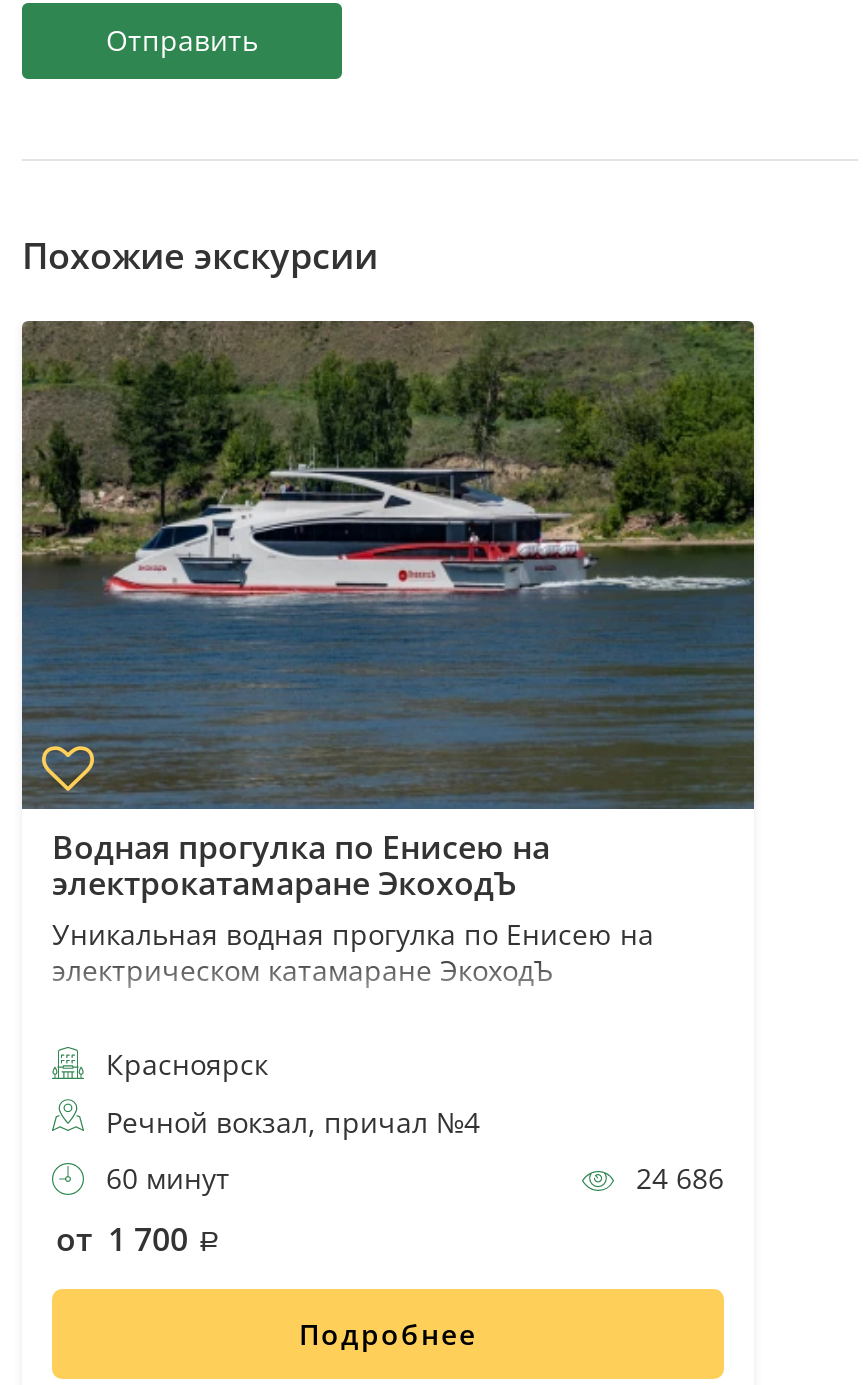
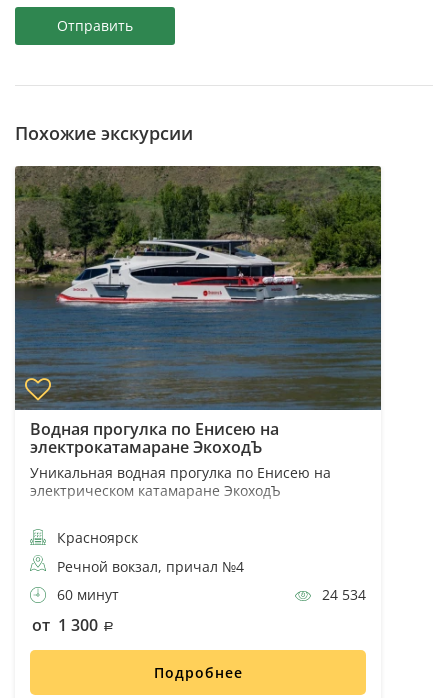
- 24 686
+ 24 534

- от 1 700
+ от 1 300
